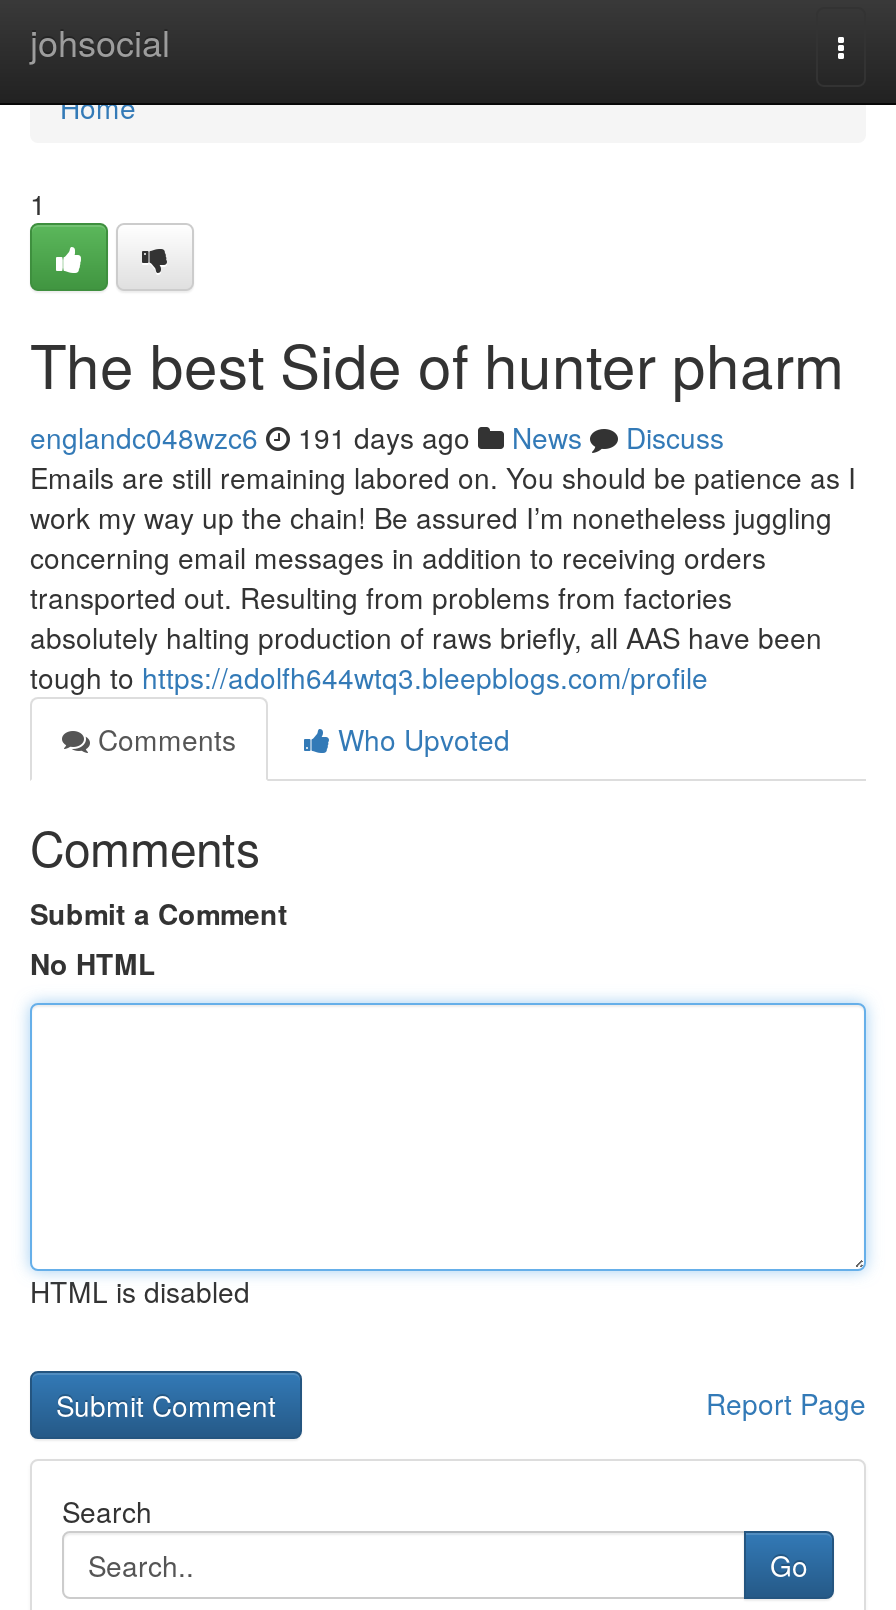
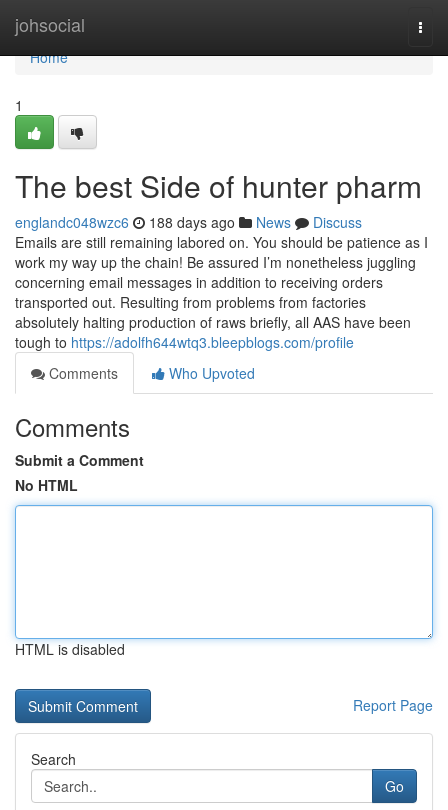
- englandc048wzc6 191 days ago News Discuss
+ englandc048wzc6 188 days ago News Discuss
